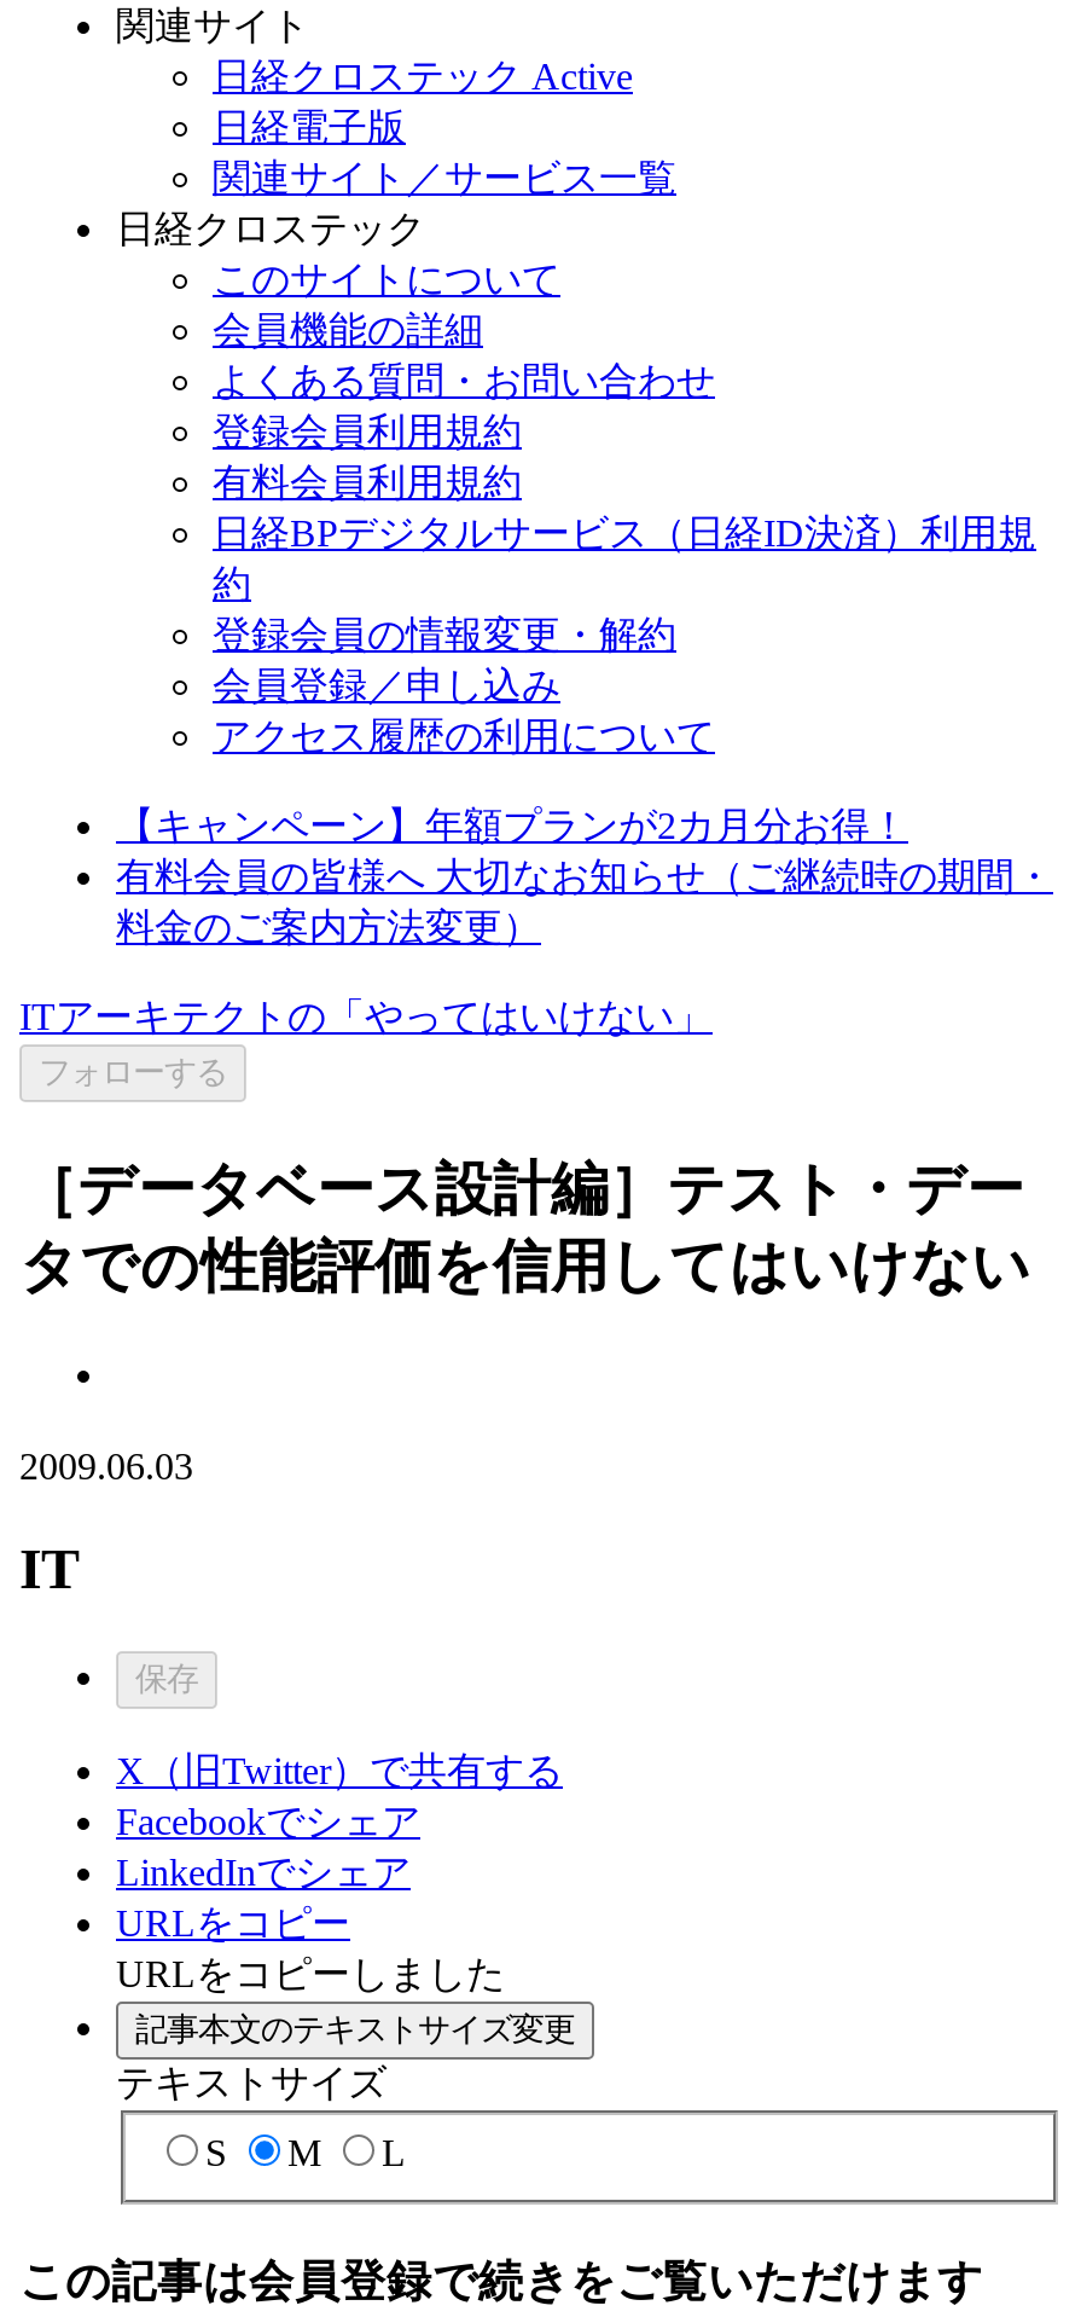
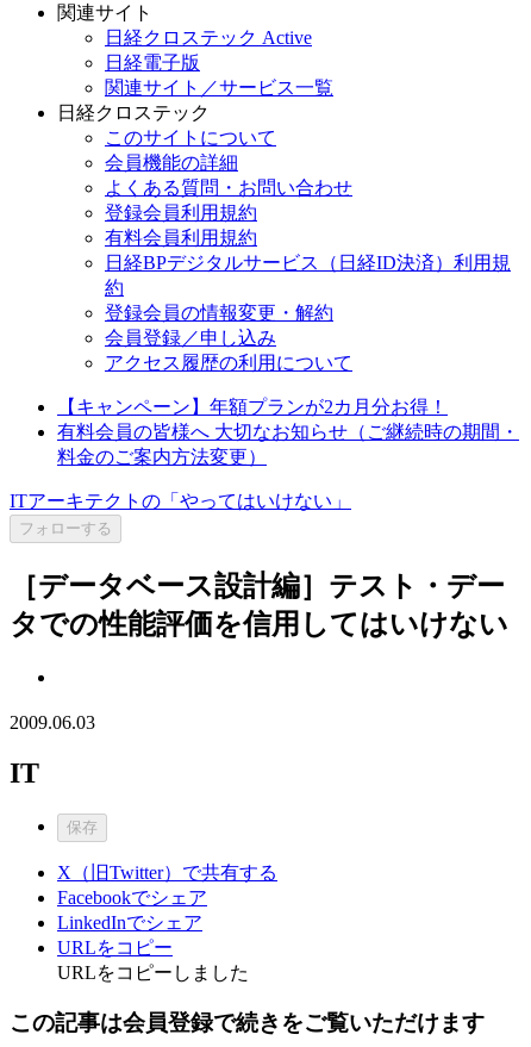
- 記事本文のテキストサイズ変更
- テキストサイズ
- S
- M
- L
